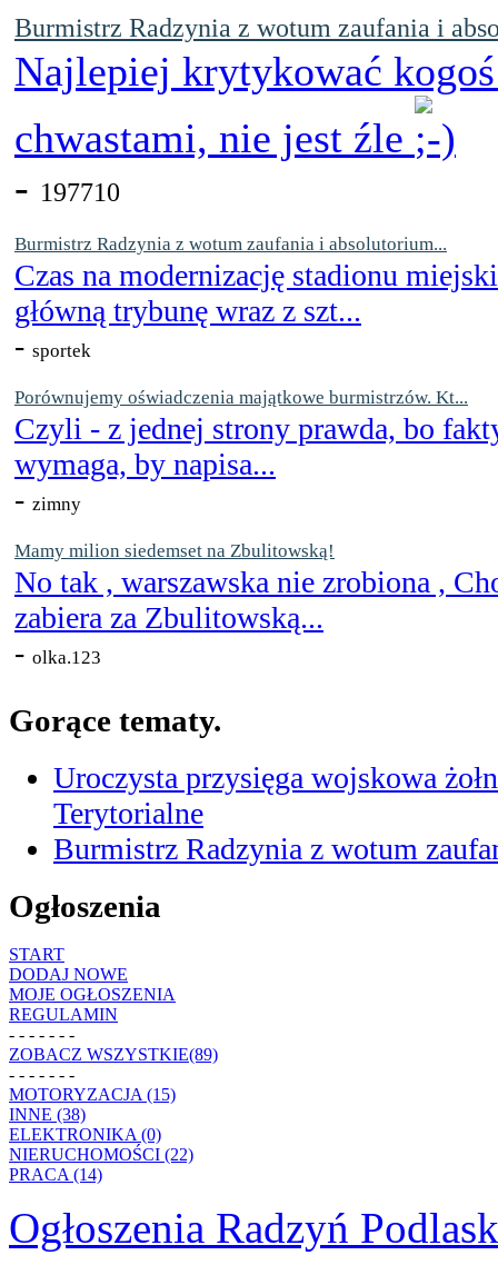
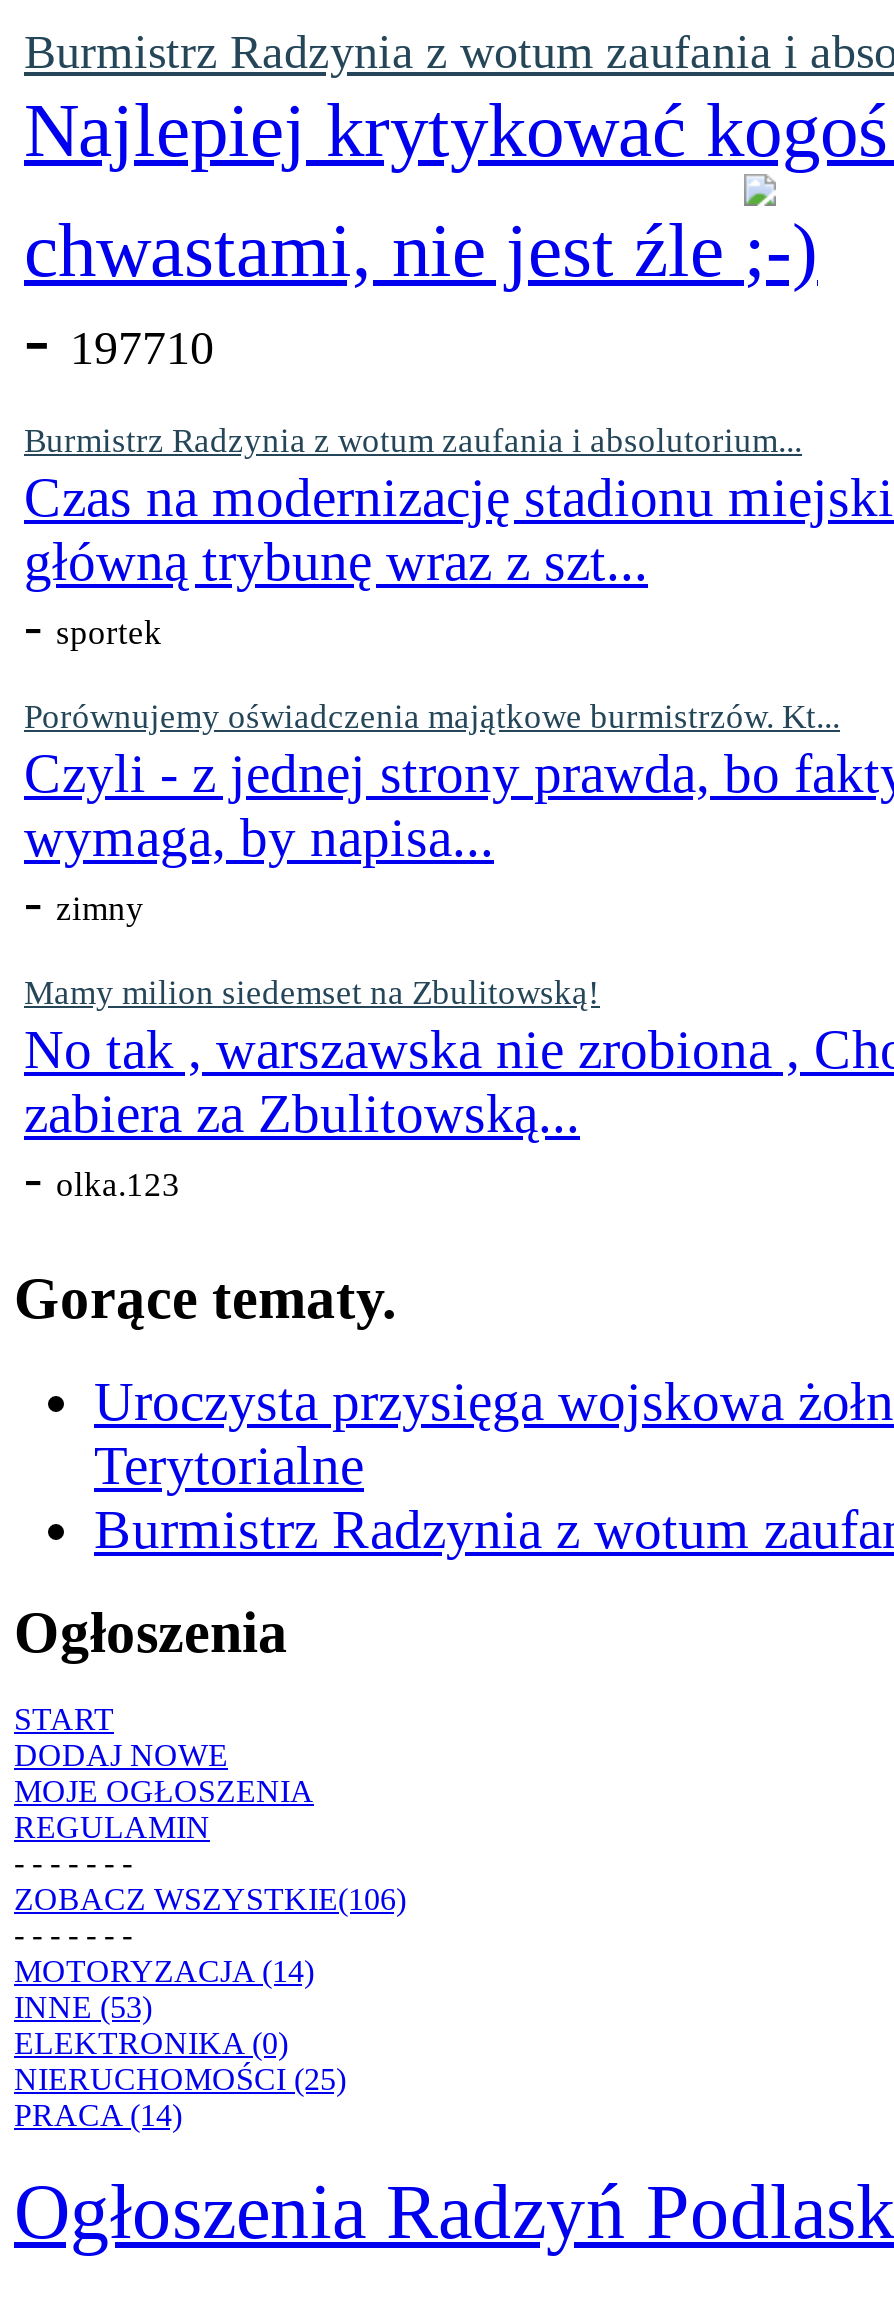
- ZOBACZ WSZYSTKIE(89)
+ ZOBACZ WSZYSTKIE(106)

- MOTORYZACJA (15)
+ MOTORYZACJA (14)

- INNE (38)
+ INNE (53)

- NIERUCHOMOŚCI (22)
+ NIERUCHOMOŚCI (25)
